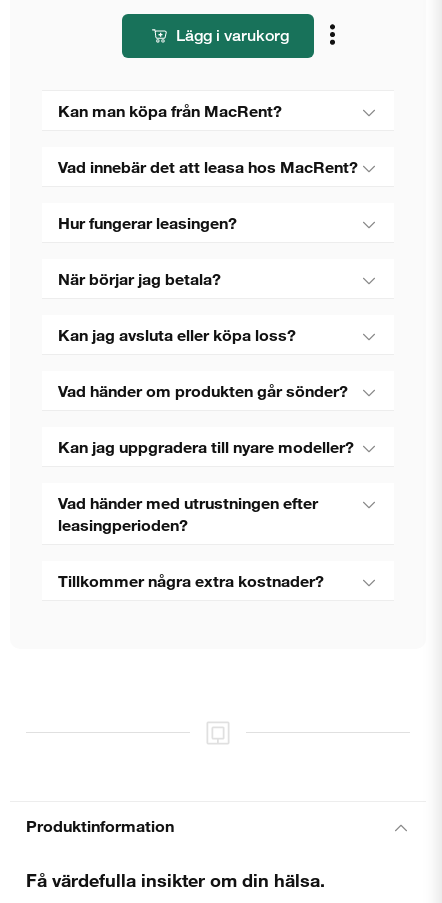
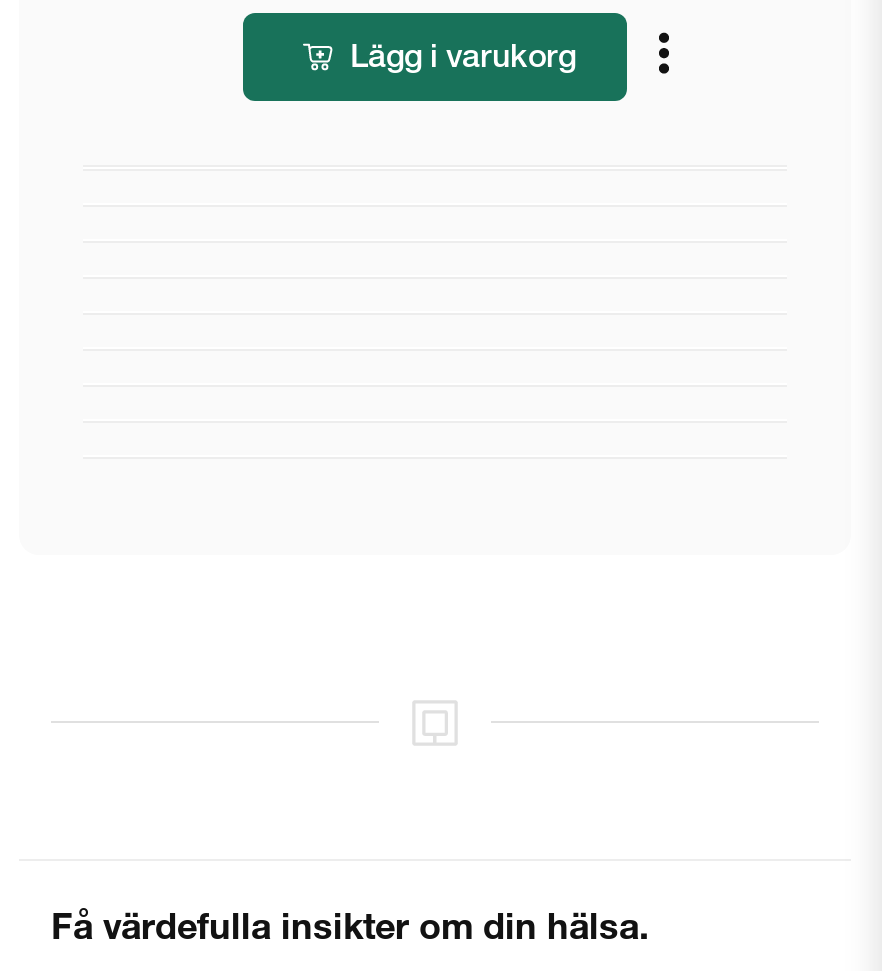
- Kan man köpa från MacRent?
- Vad innebär det att leasa hos MacRent?
- Hur fungerar leasingen?
- När börjar jag betala?
- Kan jag avsluta eller köpa loss?
- Vad händer om produkten går sönder?
- Kan jag uppgradera till nyare modeller?
- Vad händer med utrustningen efter
- leasingperioden?
- Tillkommer några extra kostnader?

- Produktinformation
